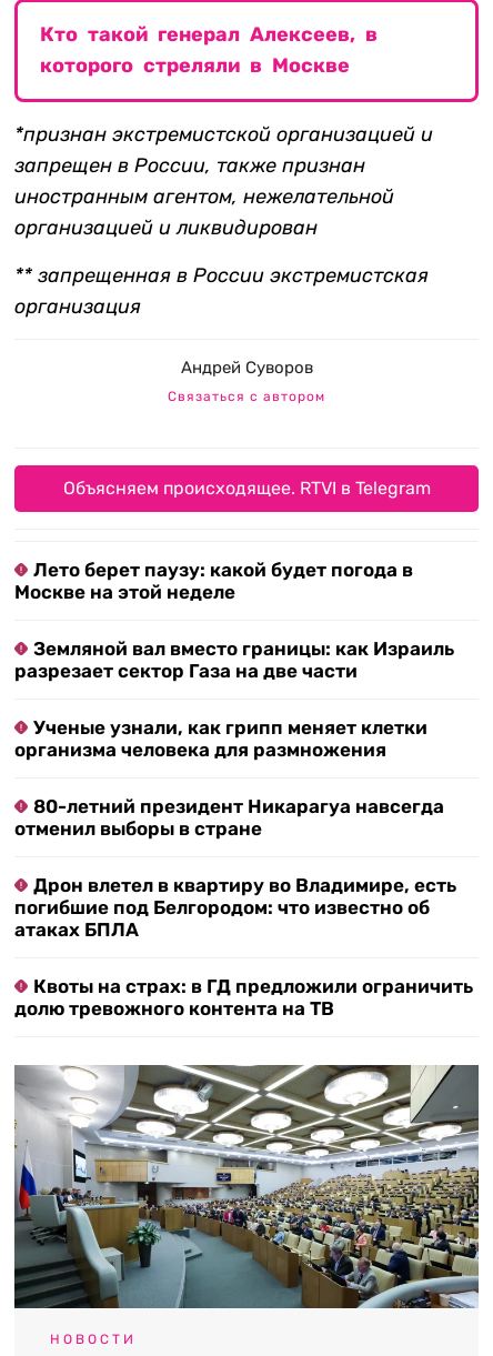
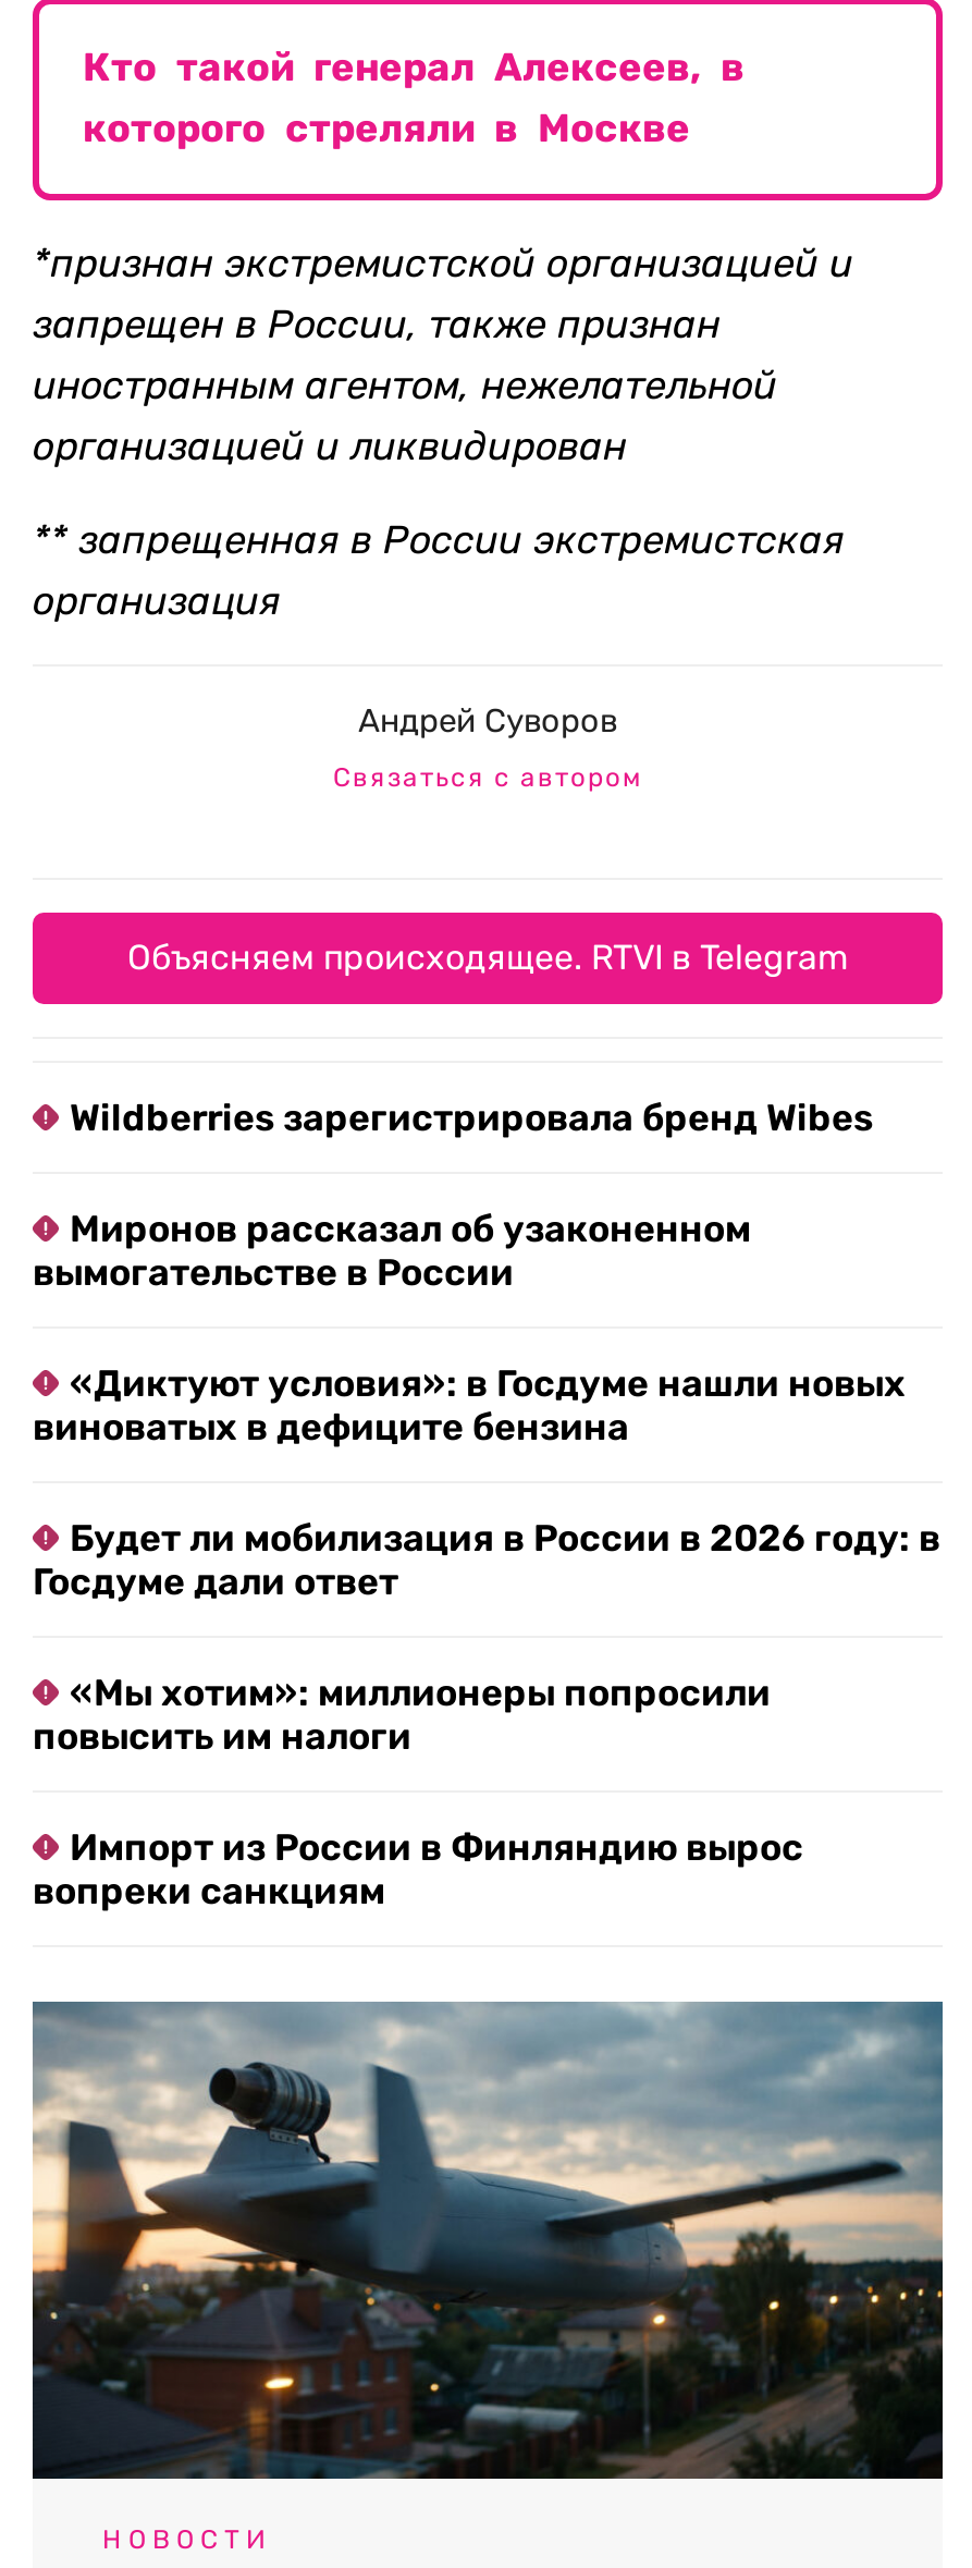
- Лето берет паузу: какой будет погода в
- Москве на этой неделе
+ Wildberries зарегистрировала бренд Wibes

- Земляной вал вместо границы: как Израиль
- разрезает сектор Газа на две части
+ Миронов рассказал об узаконенном
+ вымогательстве в России

- Ученые узнали, как грипп меняет клетки
- организма человека для размножения
+ «Диктуют условия»: в Госдуме нашли новых
+ виноватых в дефиците бензина

- 80-летний президент Никарагуа навсегда
- отменил выборы в стране
+ Будет ли мобилизация в России в 2026 году: в
+ Госдуме дали ответ

- Дрон влетел в квартиру во Владимире, есть
- погибшие под Белгородом: что известно об
- атаках БПЛА
+ «Мы хотим»: миллионеры попросили
+ повысить им налоги

- Квоты на страх: в ГД предложили ограничить
- долю тревожного контента на ТВ
+ Импорт из России в Финляндию вырос
+ вопреки санкциям

- [image]
+ [image]
